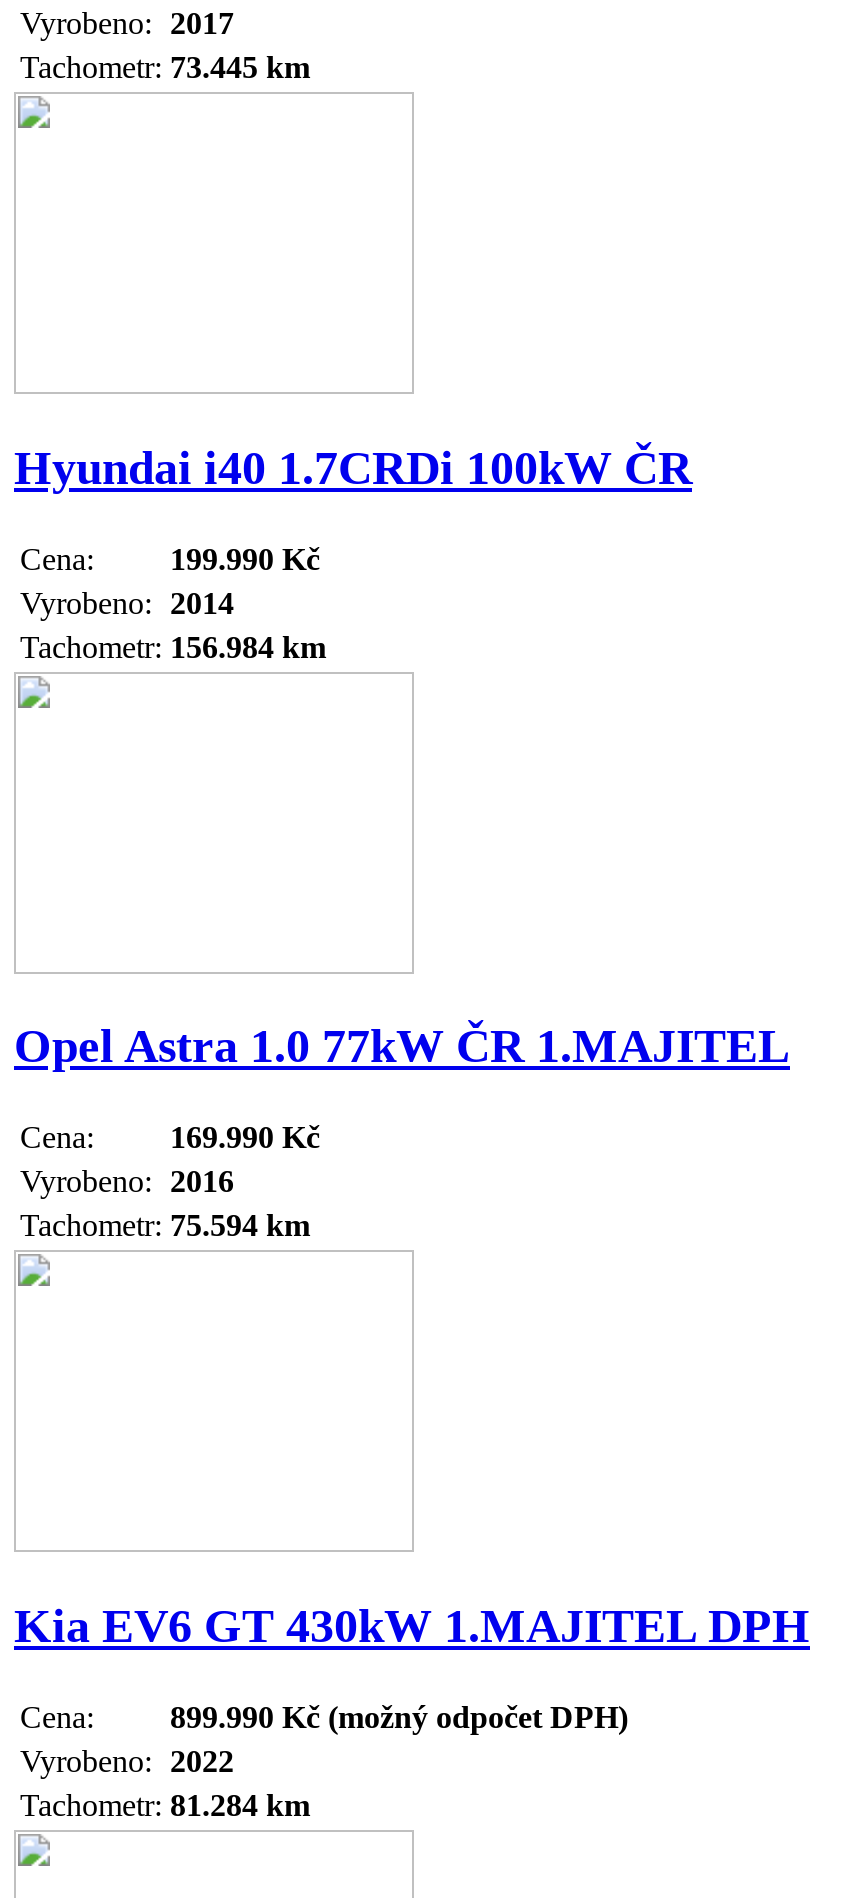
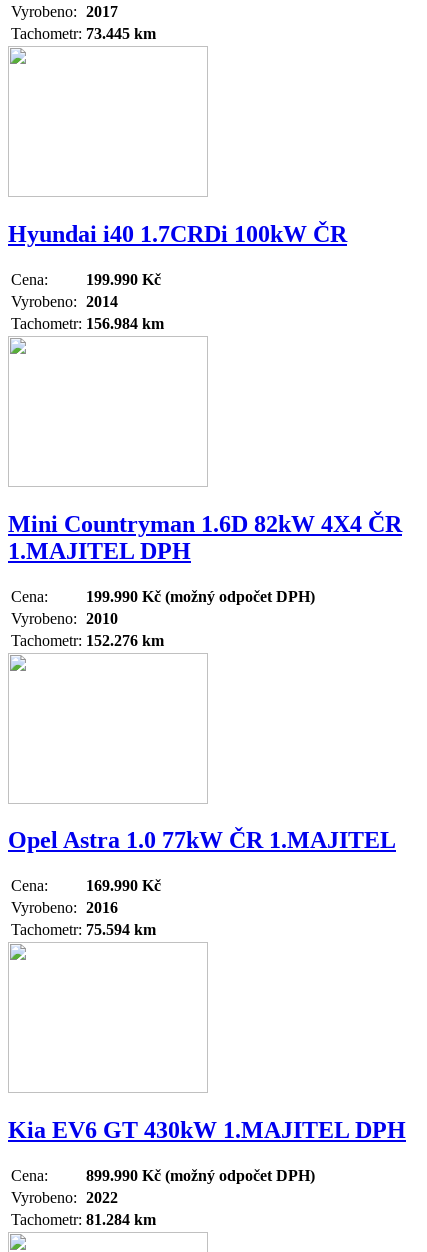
+ Mini Countryman 1.6D 82kW 4X4 ČR
+ 1.MAJITEL DPH
+ Cena:
+ 199.990 Kč (možný odpočet DPH)
+ Vyrobeno: 2010
+ Tachometr: 152.276 km
